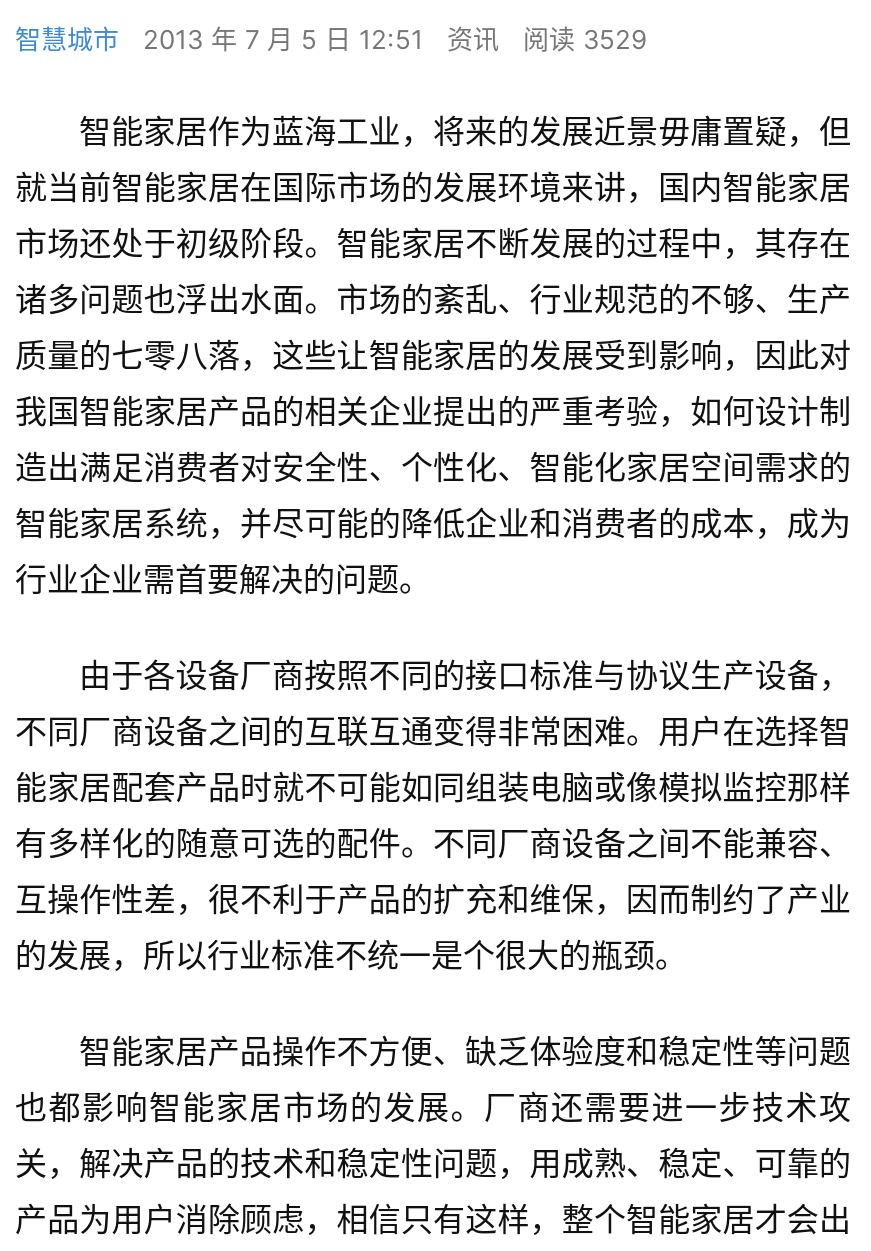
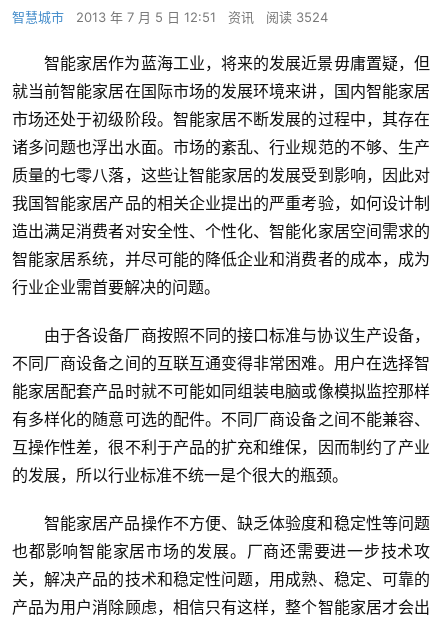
- 智慧城市 2013 年 7 月 5 日 12:51 资讯 阅读 3529
+ 智慧城市 2013 年 7 月 5 日 12:51 资讯 阅读 3524
